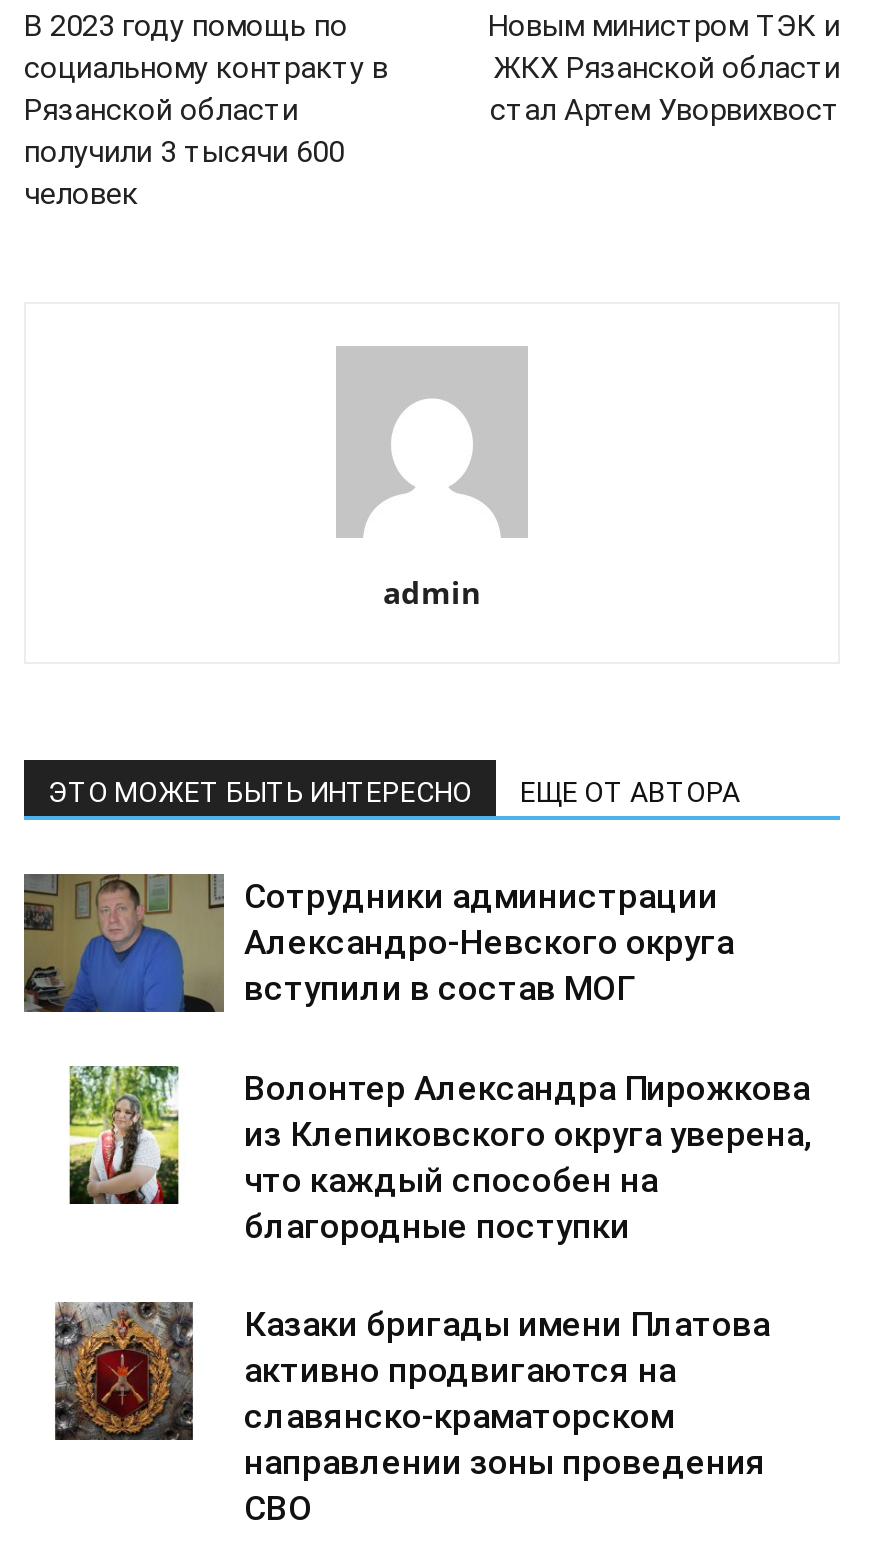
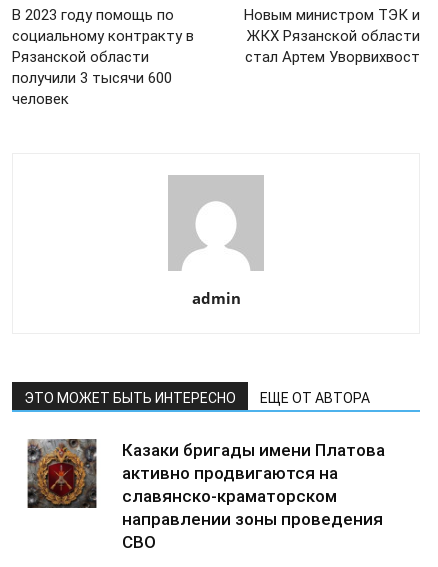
- [image]
- Сотрудники администрации
- Александро-Невского округа
- вступили в состав МОГ
- Волонтер Александра Пирожкова
- из Клепиковского округа уверена,
- что каждый способен на
- благородные поступки

- [image]
